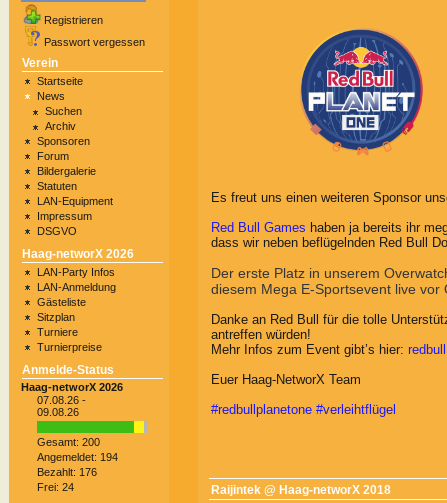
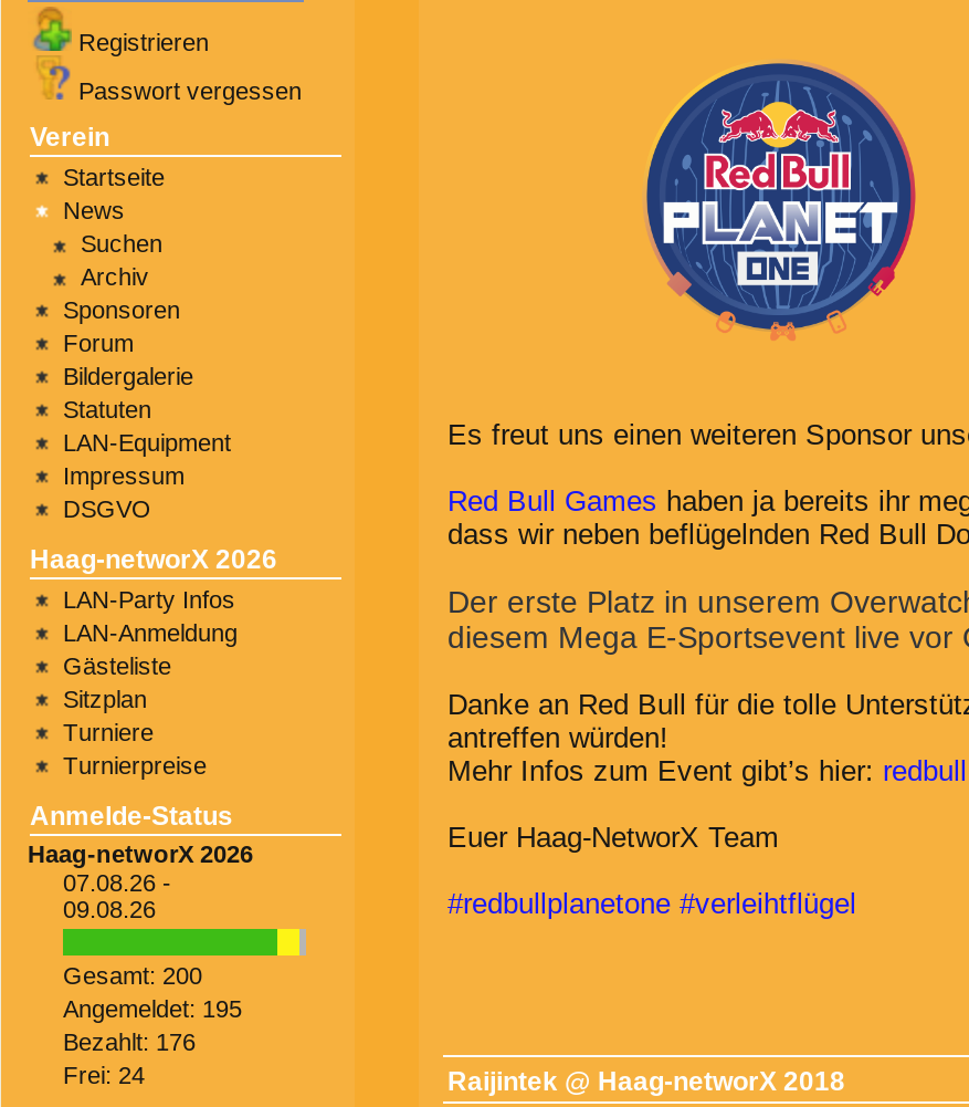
- Angemeldet: 194
+ Angemeldet: 195
